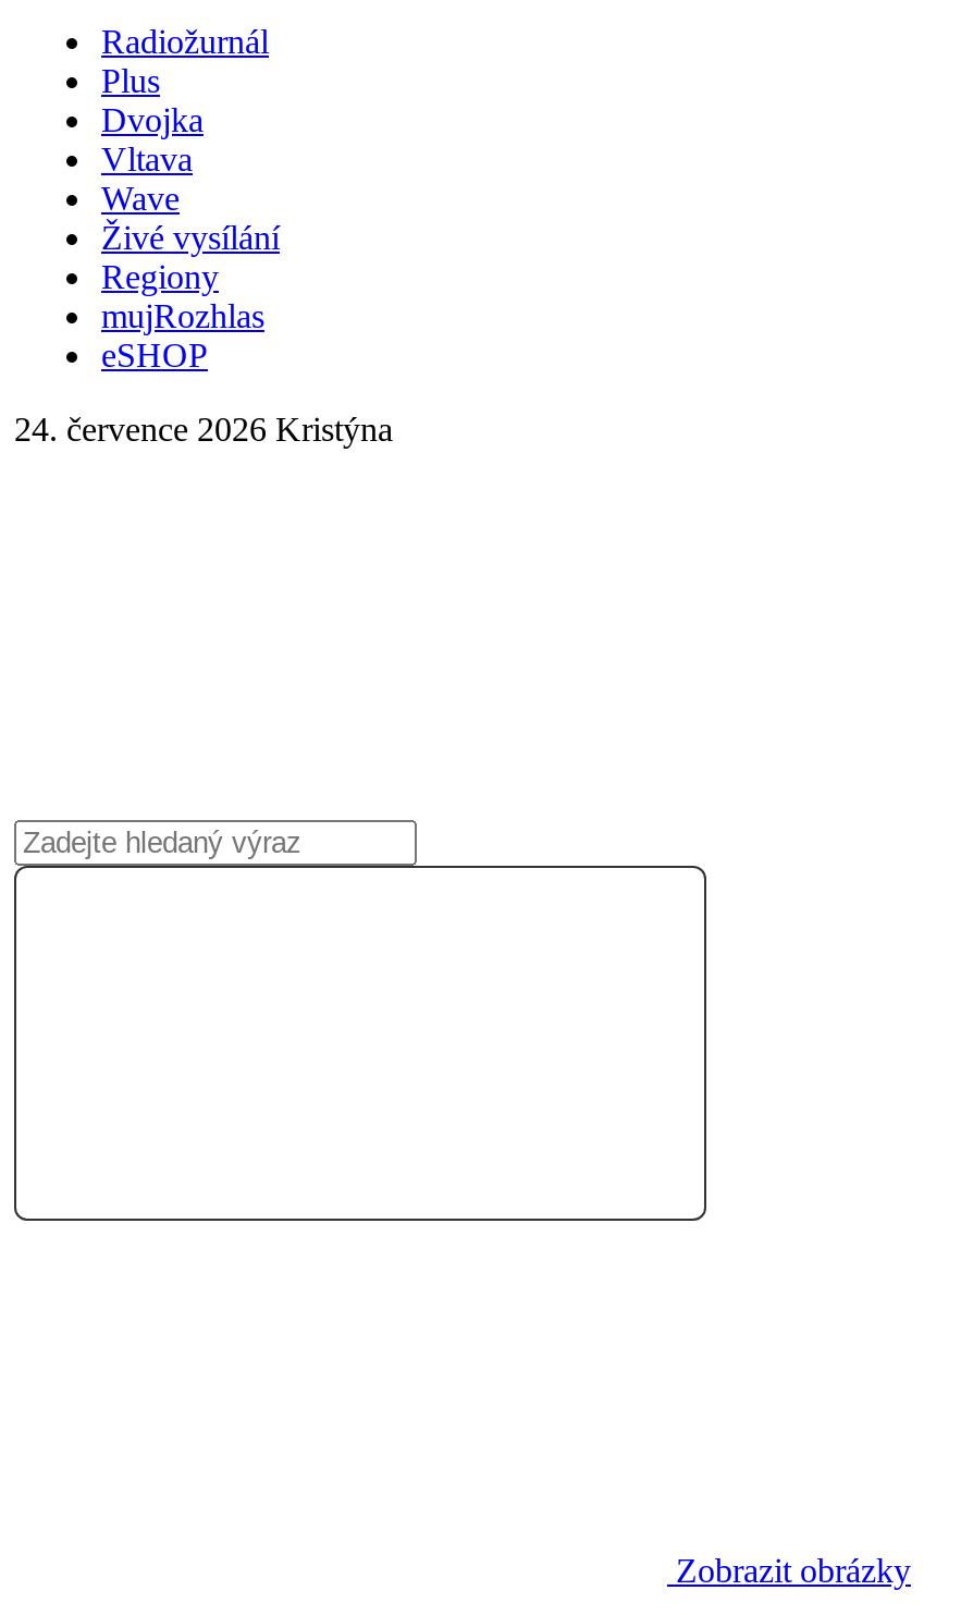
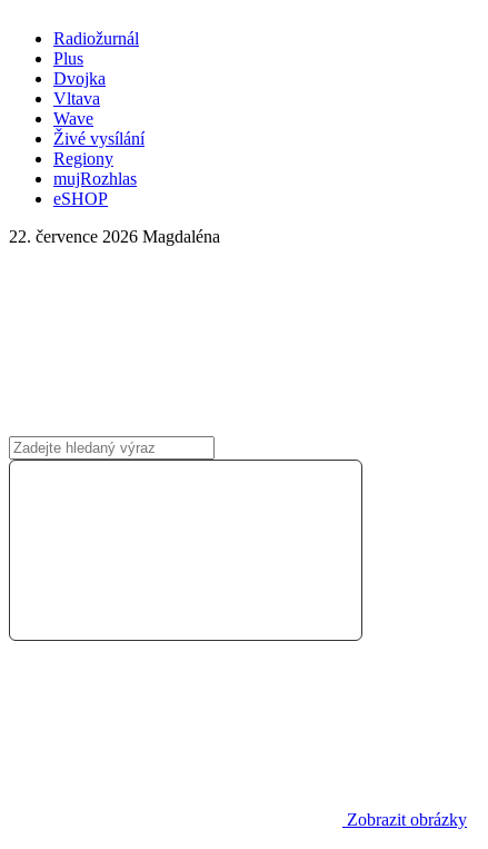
- 24. července 2026 Kristýna
+ 22. července 2026 Magdaléna
